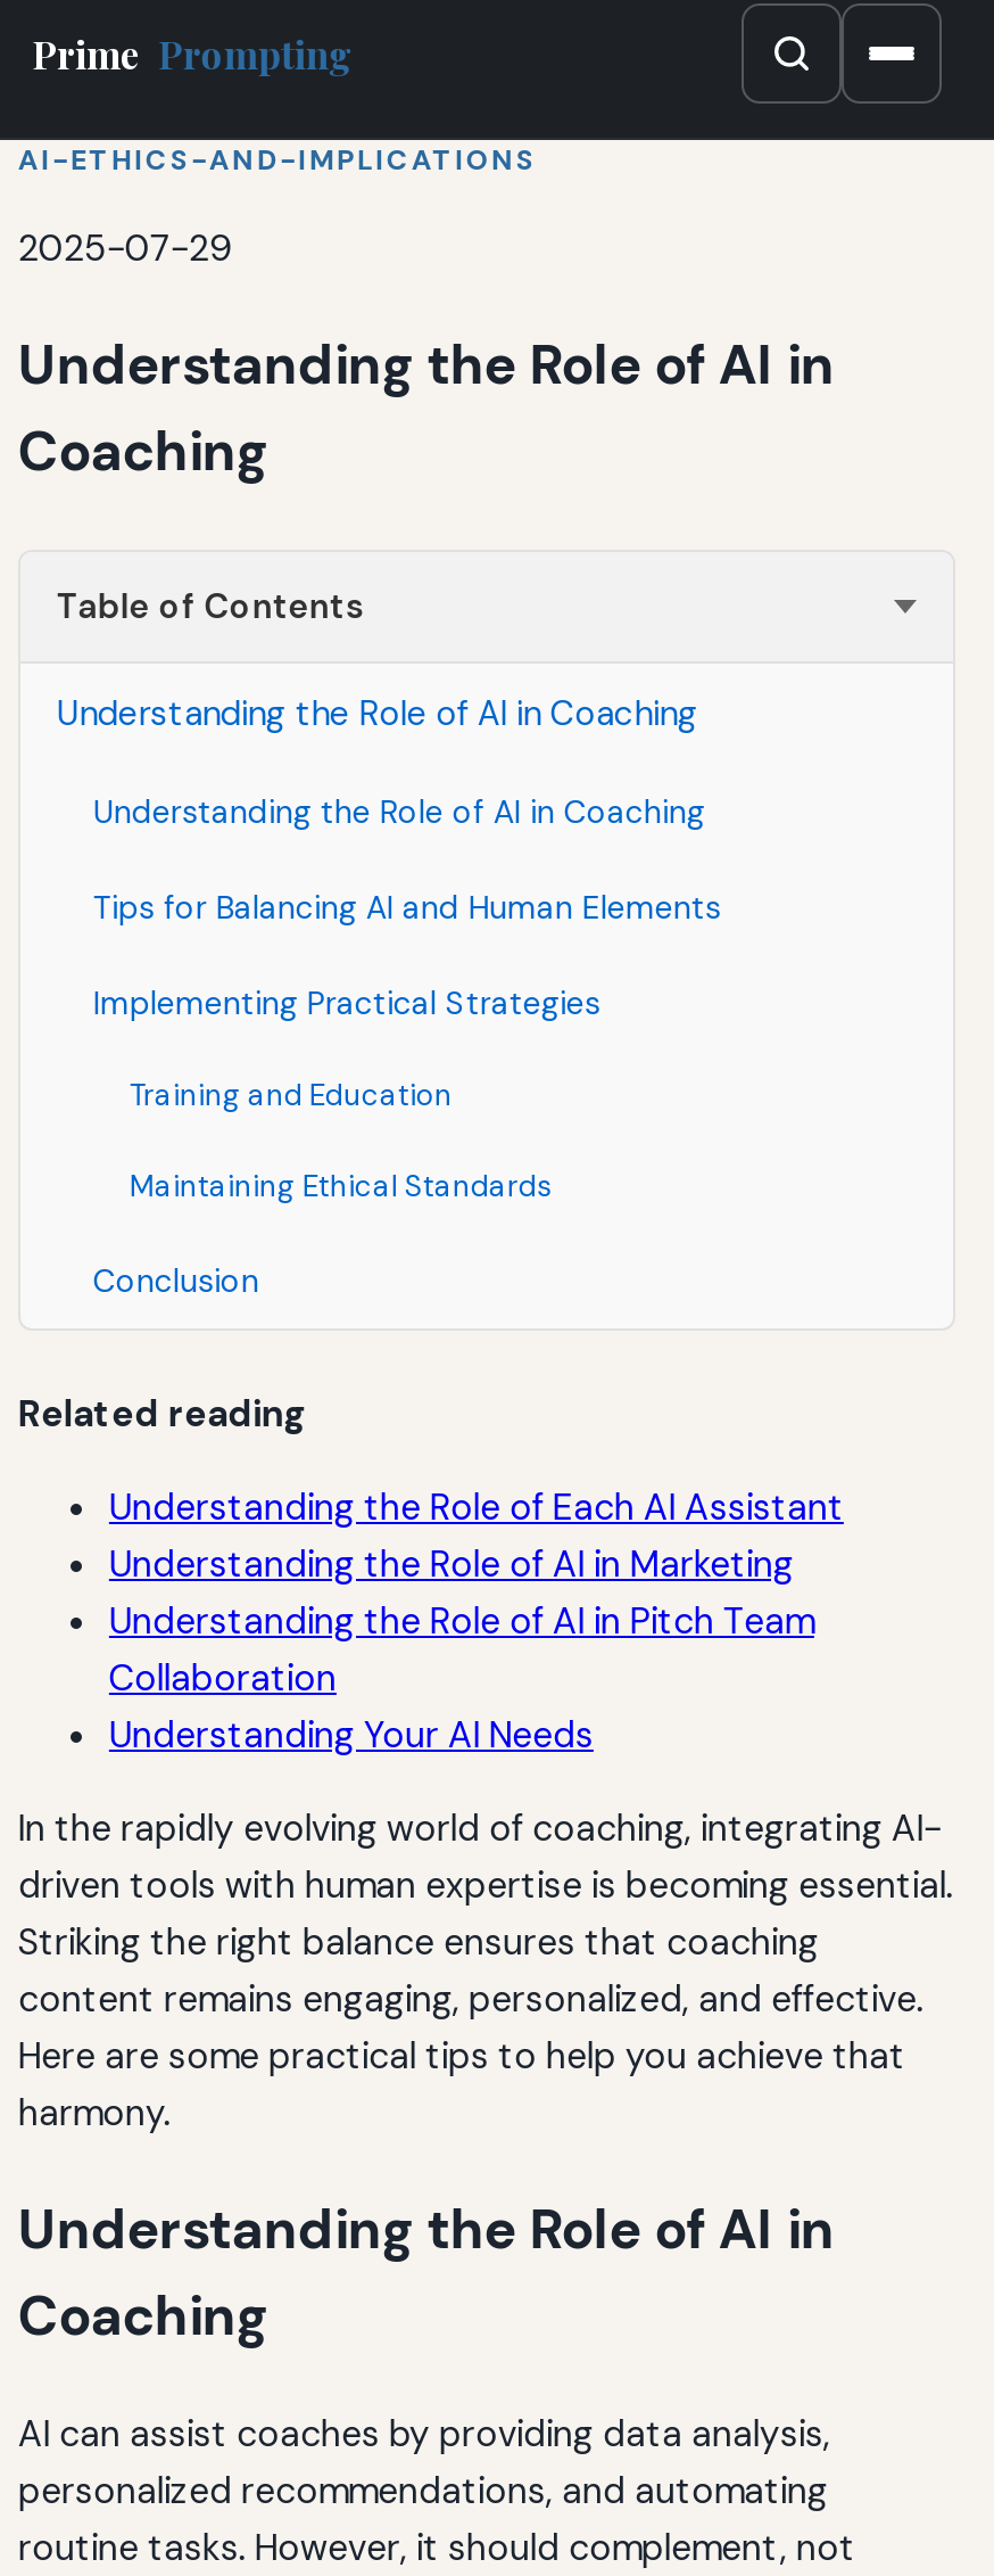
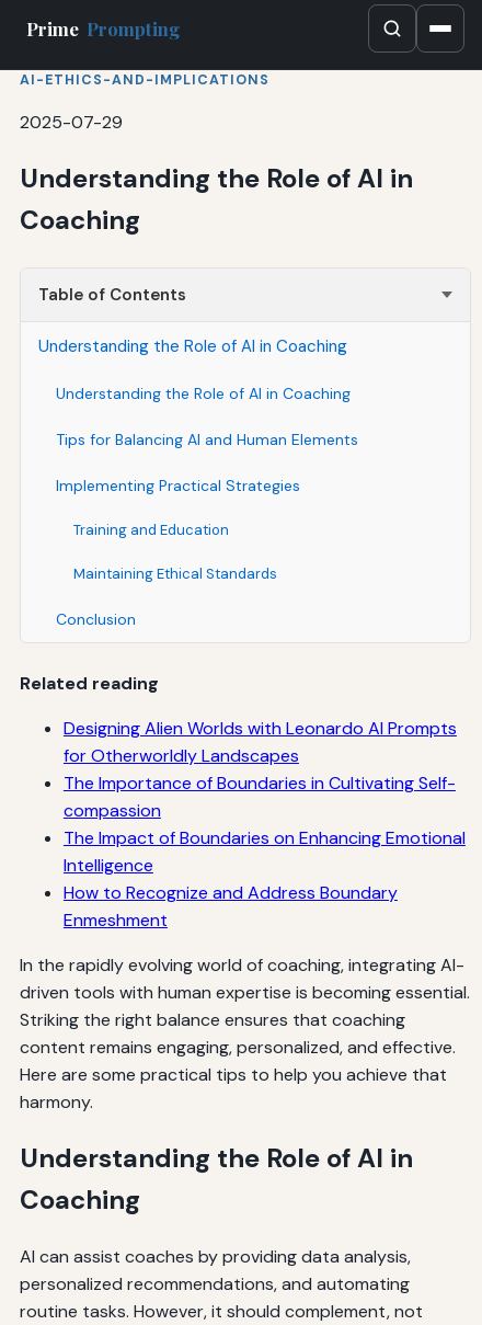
- Understanding the Role of Each AI Assistant
- Understanding the Role of AI in Marketing
- Understanding the Role of AI in Pitch Team
- Collaboration
- Understanding Your AI Needs
+ Designing Alien Worlds with Leonardo AI Prompts
+ for Otherworldly Landscapes
+ The Importance of Boundaries in Cultivating Self-
+ compassion
+ The Impact of Boundaries on Enhancing Emotional
+ Intelligence
+ How to Recognize and Address Boundary
+ Enmeshment
